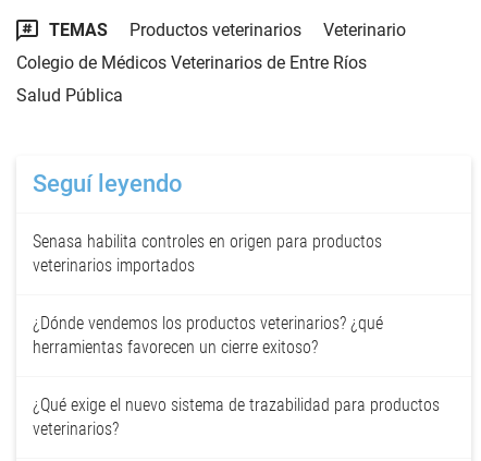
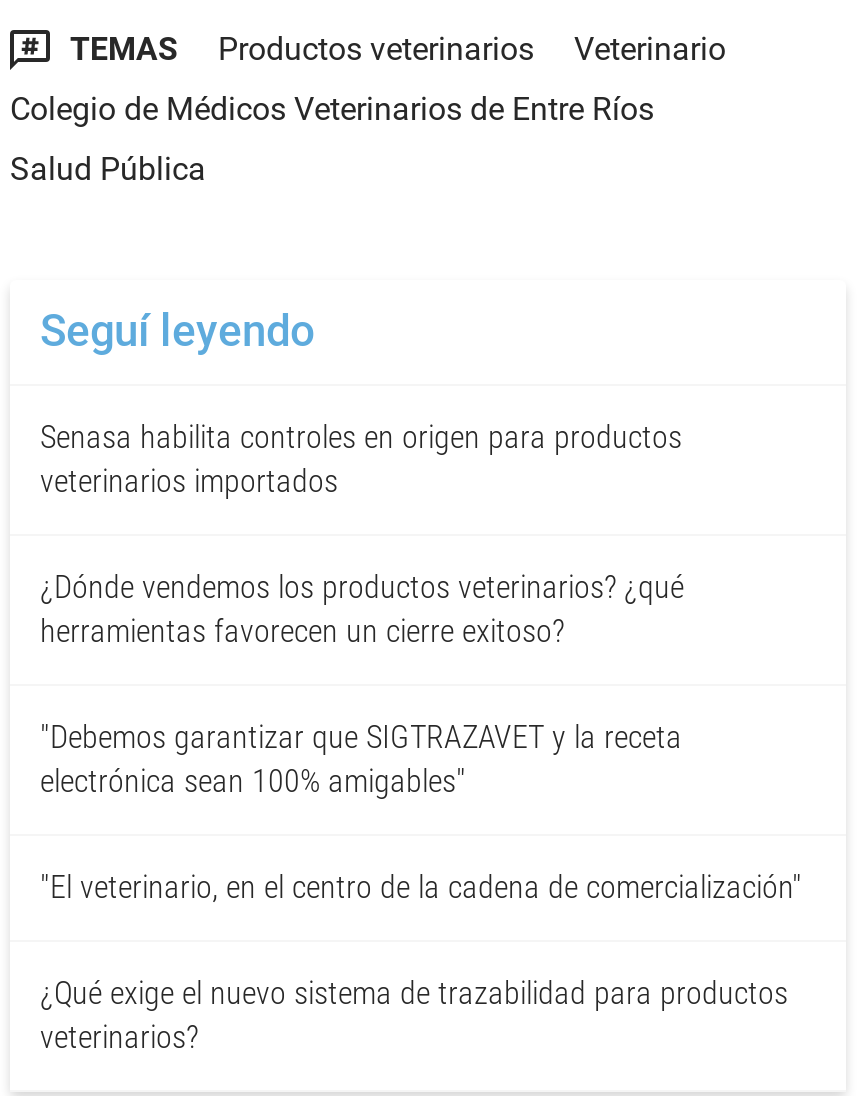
+ "Debemos garantizar que SIGTRAZAVET y la receta
+ electrónica sean 100% amigables"
+ "El veterinario, en el centro de la cadena de comercialización"
